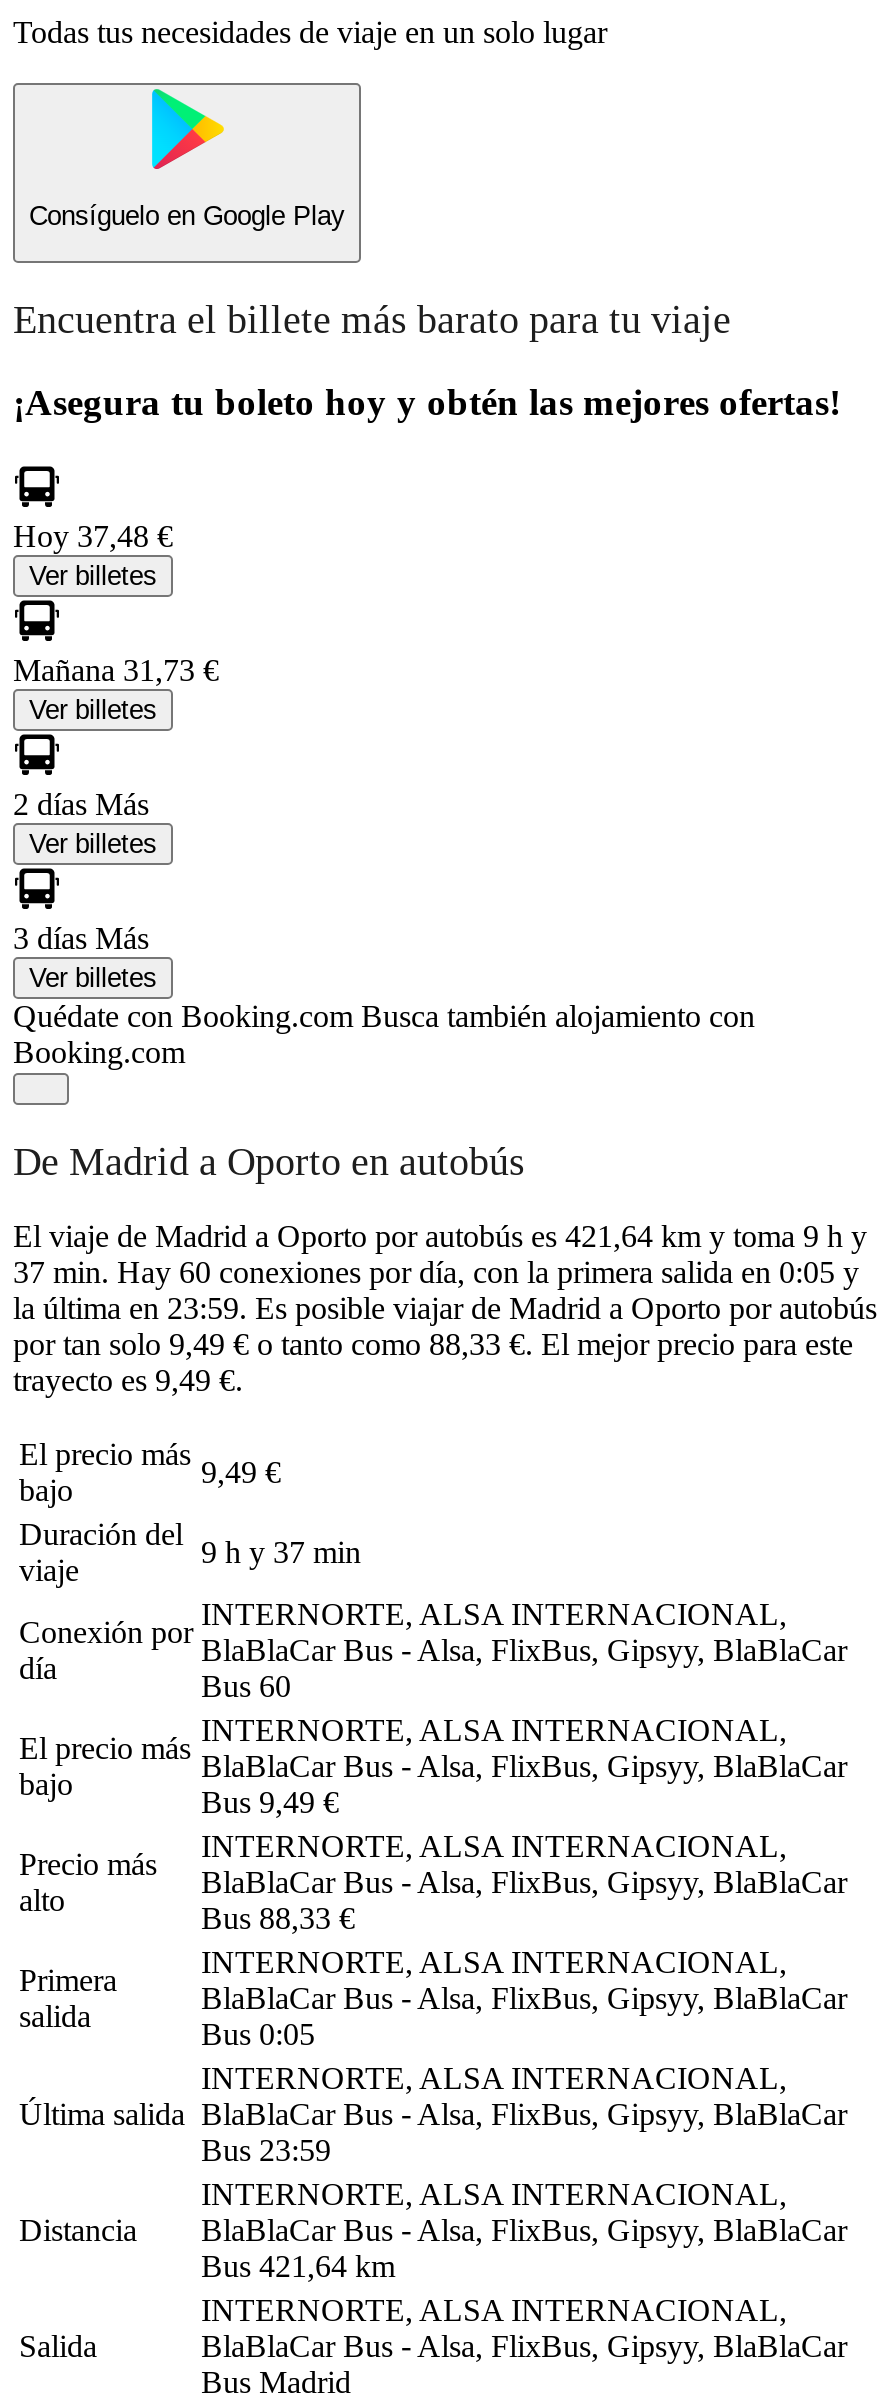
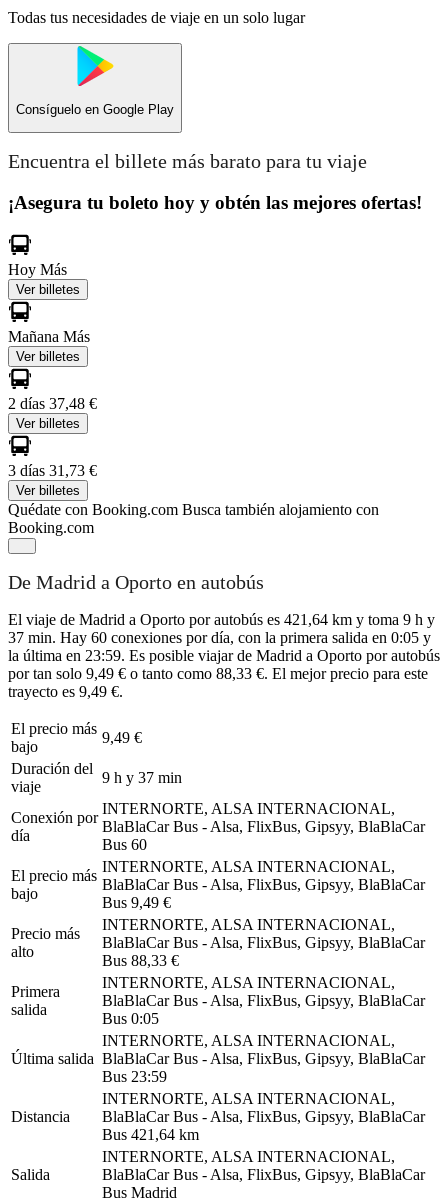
- Hoy 37,48 €
+ Hoy Más

- Mañana 31,73 €
+ Mañana Más

- 2 días Más
+ 2 días 37,48 €

- 3 días Más
+ 3 días 31,73 €
